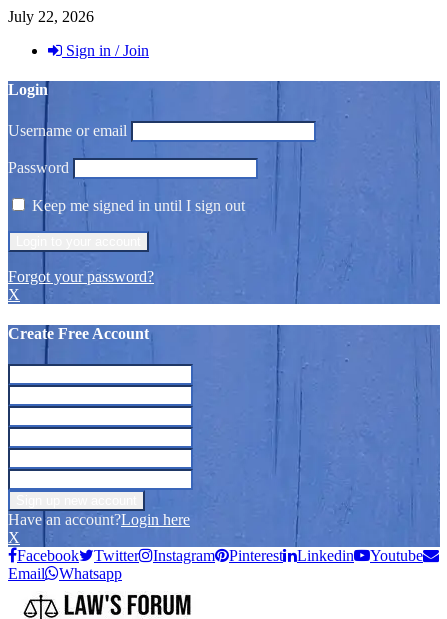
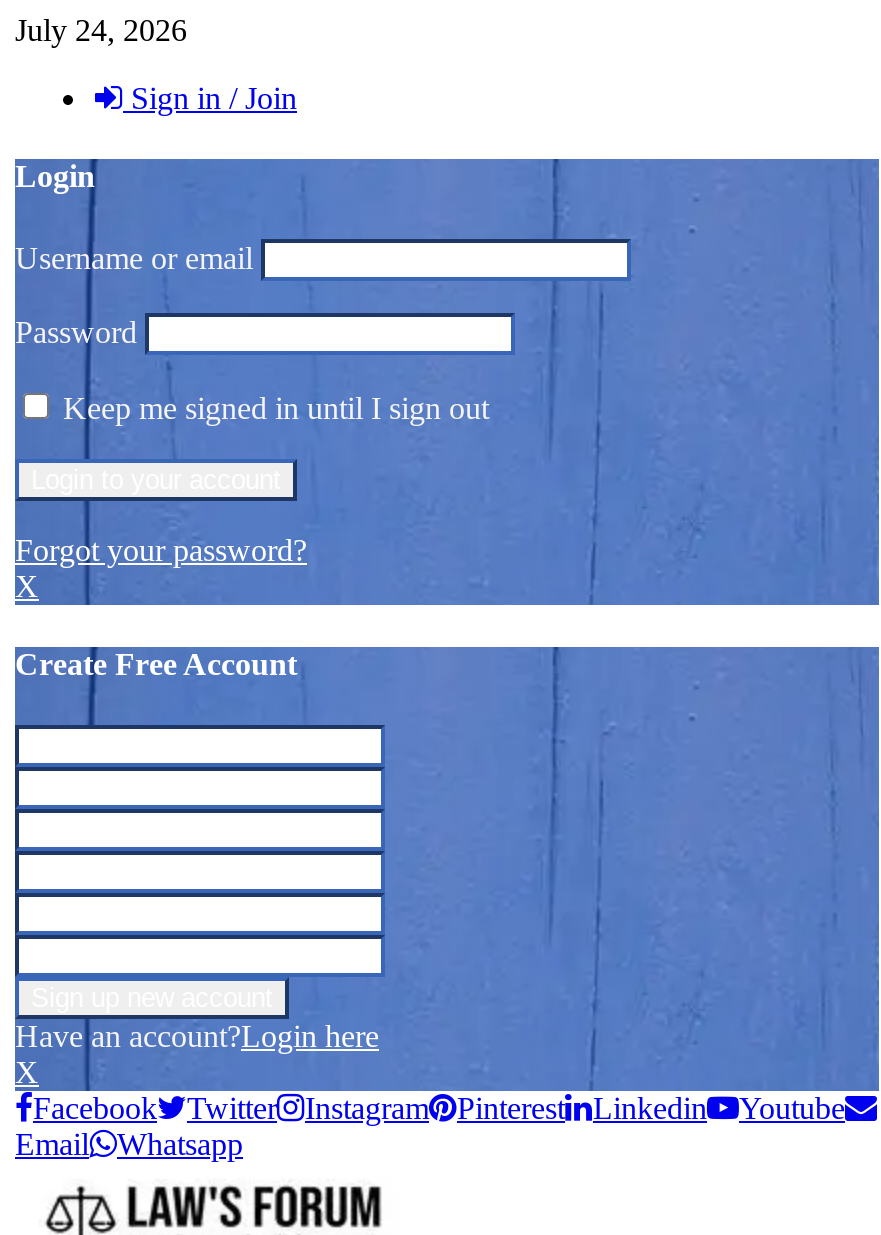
- July 22, 2026
+ July 24, 2026
